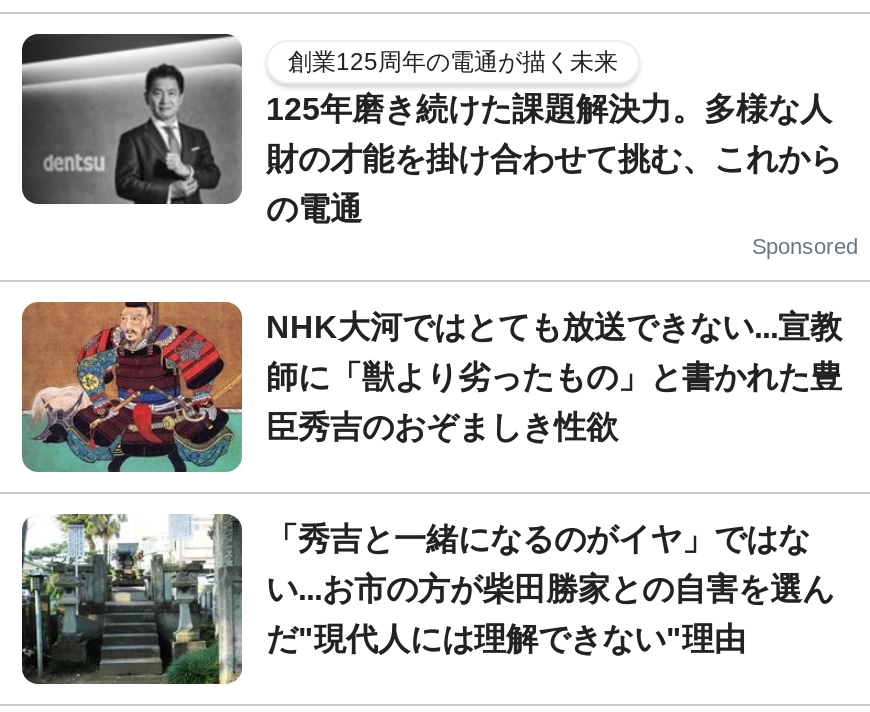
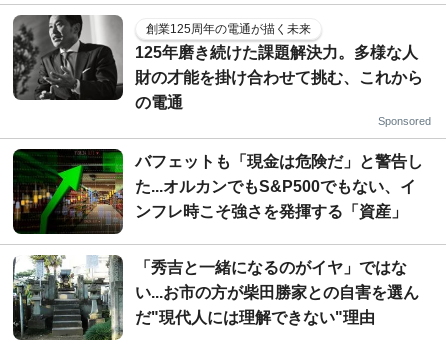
- [image]
+ [image]

- [image]
- NHK大河ではとても放送できない...宣教
+ [image]
+ バフェットも「現金は危険だ」と警告し

- 師に「獣より劣ったもの」と書かれた豊
+ た...オルカンでもS&P500でもない、イ

- 臣秀吉のおぞましき性欲
+ ンフレ時こそ強さを発揮する「資産」
